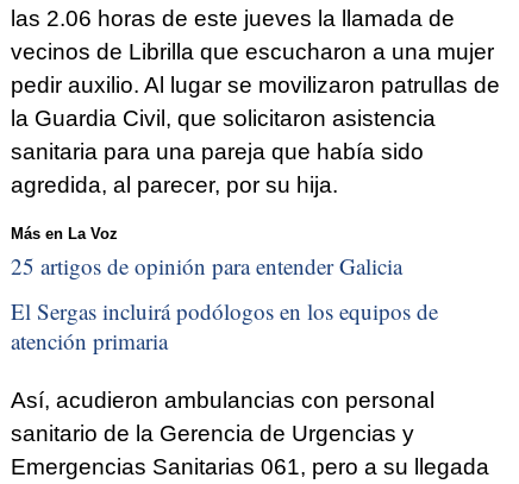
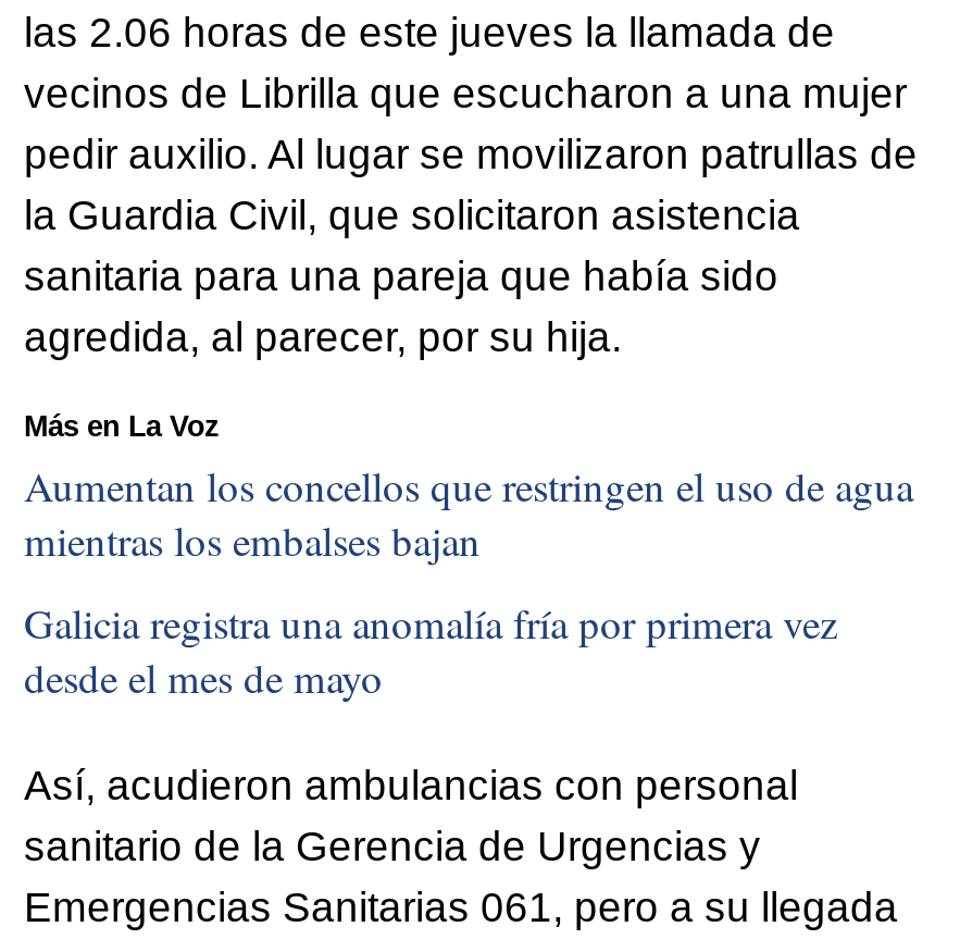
- 25 artigos de opinión para entender Galicia
+ Aumentan los concellos que restringen el uso de agua
+ mientras los embalses bajan

- El Sergas incluirá podólogos en los equipos de
- atención primaria
+ Galicia registra una anomalía fría por primera vez
+ desde el mes de mayo
